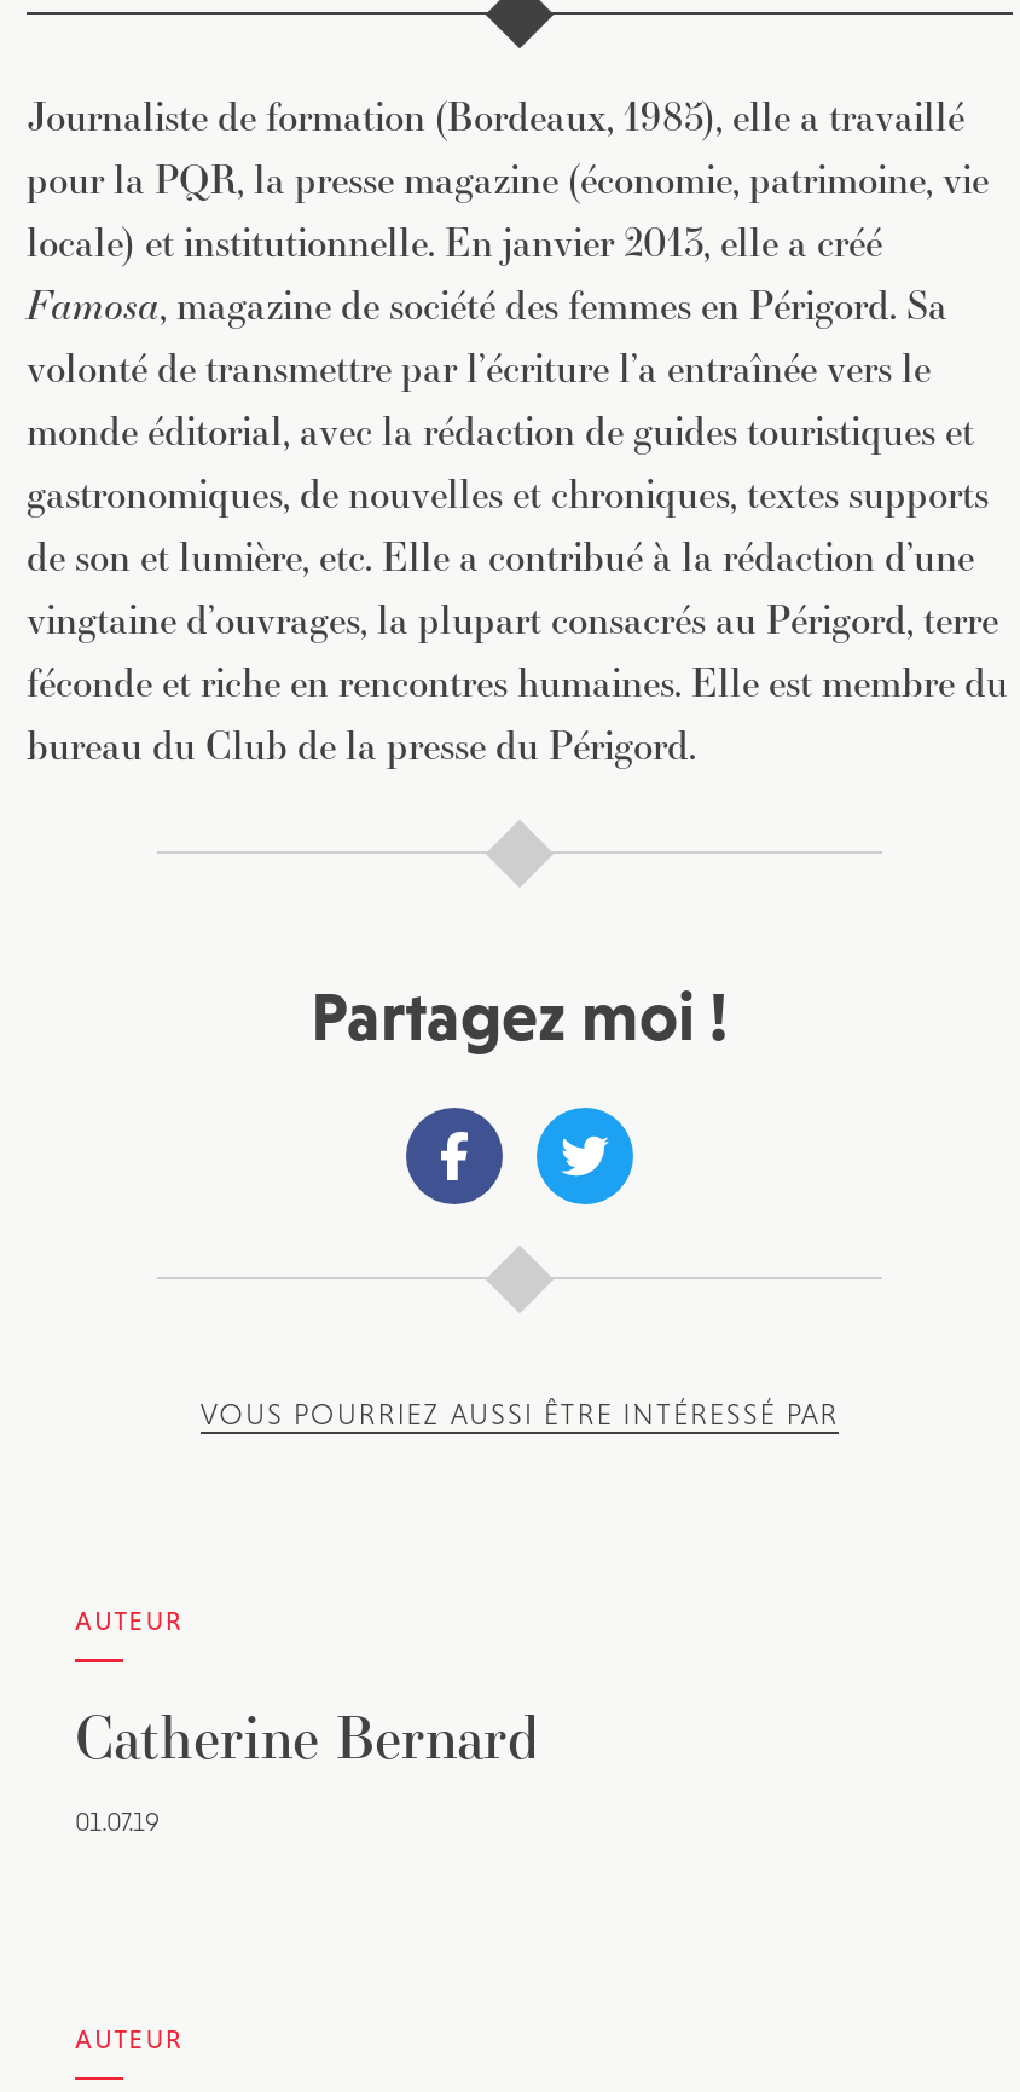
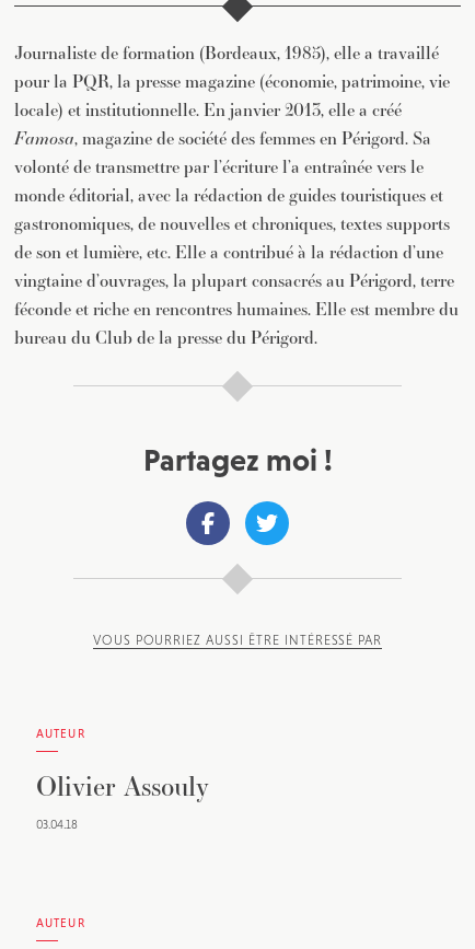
- Catherine Bernard
- 01.07.19
+ Olivier Assouly
+ 03.04.18
